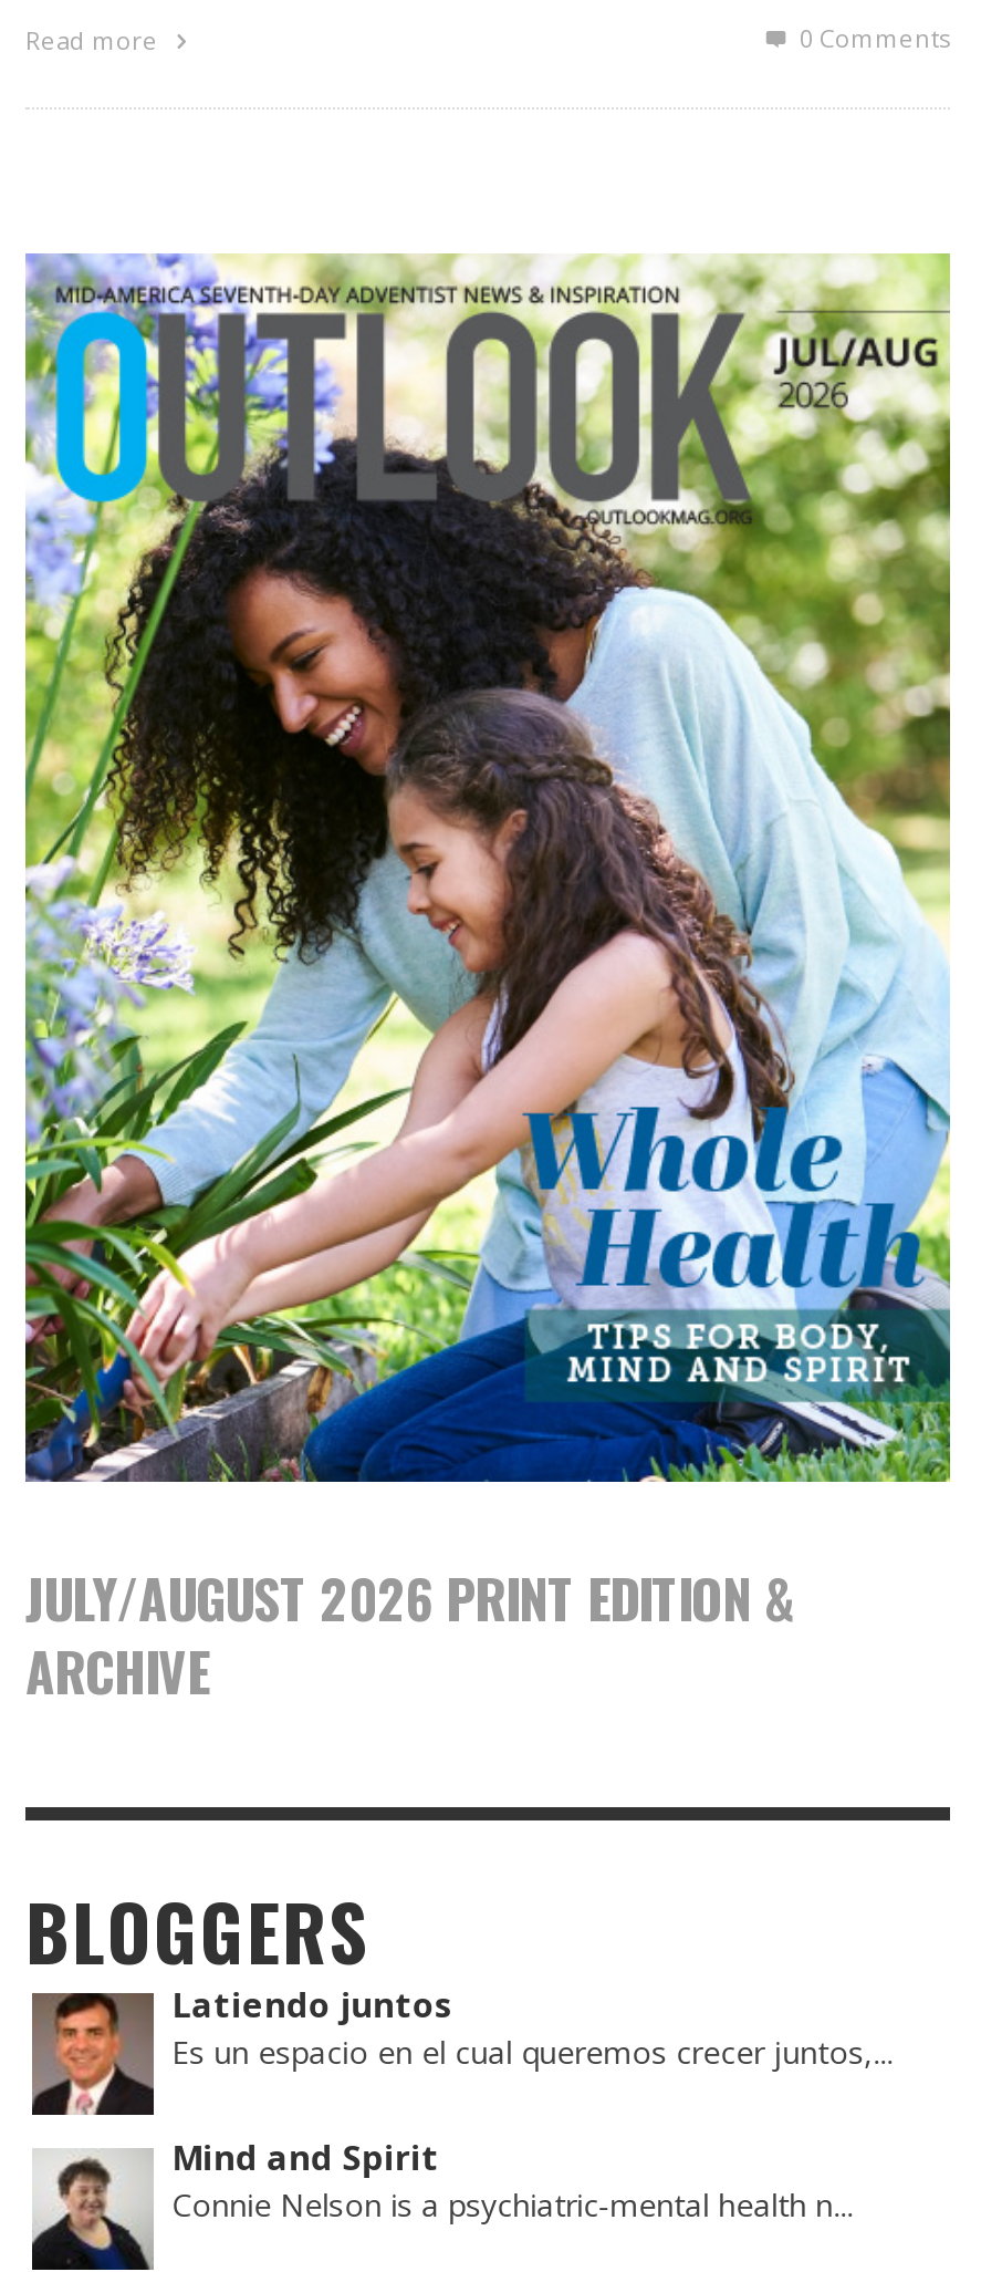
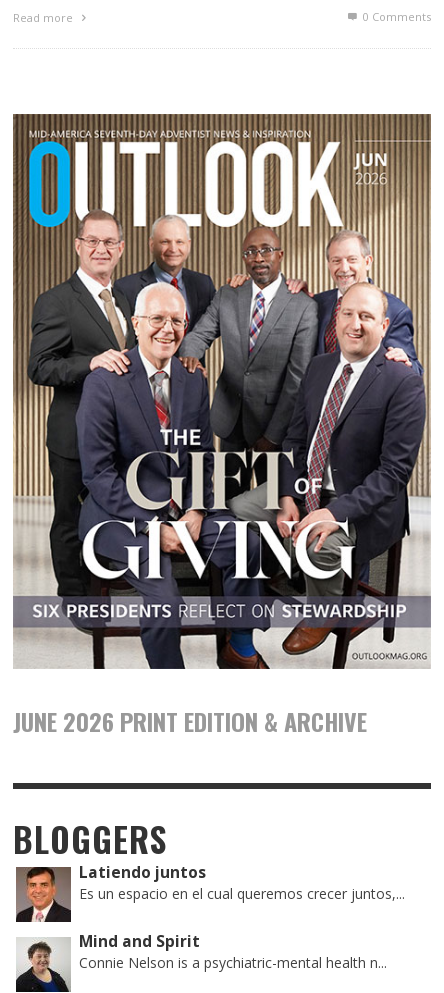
- [image]
- JULY/AUGUST 2026 PRINT EDITION &
- ARCHIVE
+ [image]
+ JUNE 2026 PRINT EDITION & ARCHIVE
